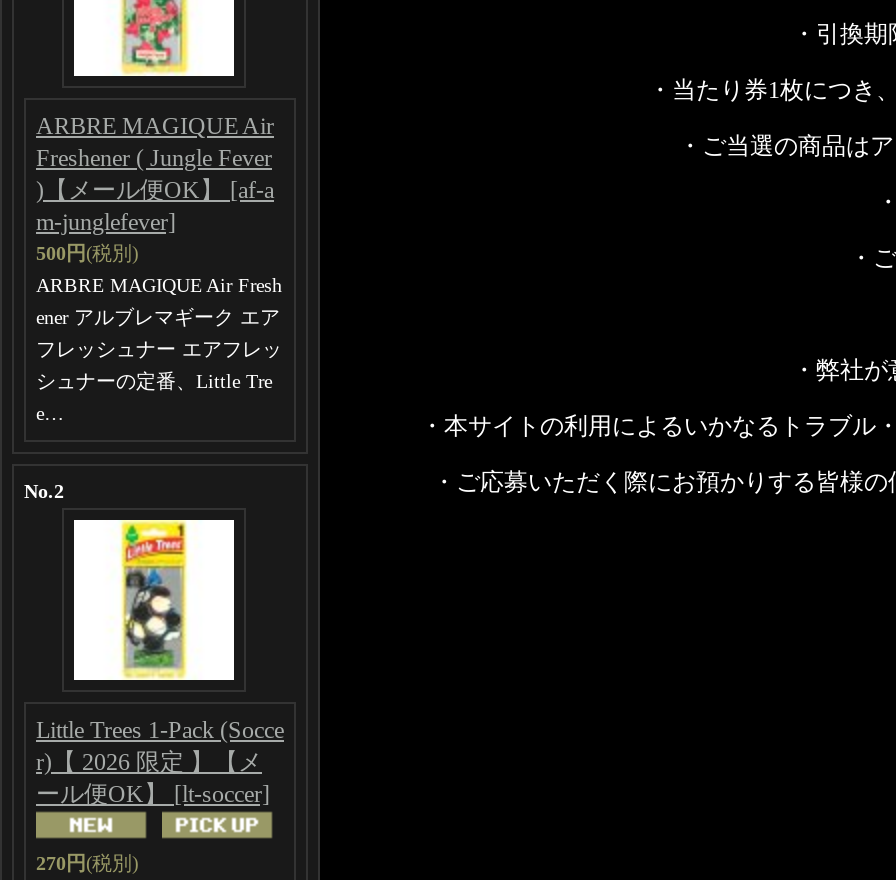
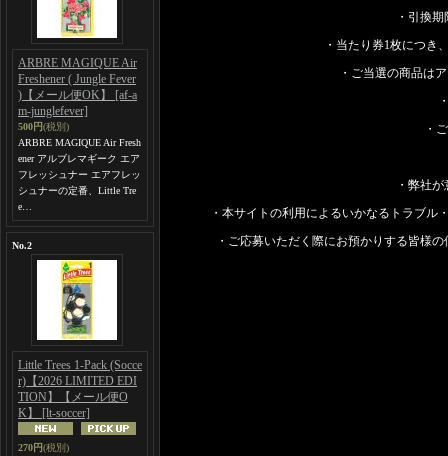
- r)【 2026 限定 】【メ
- ール便OK】[lt-soccer]
+ r)【2026 LIMITED EDI
+ TION】【メール便O
+ K】[lt-soccer]
